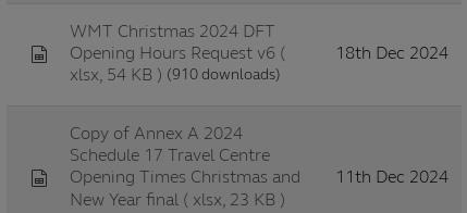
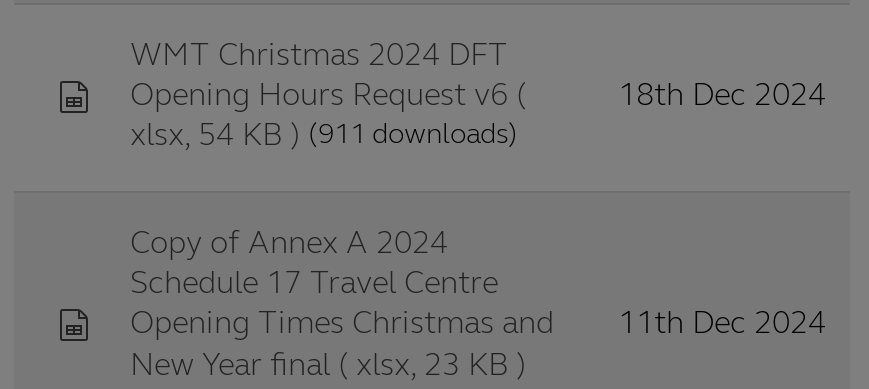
- xlsx, 54 KB ) (910 downloads)
+ xlsx, 54 KB ) (911 downloads)
